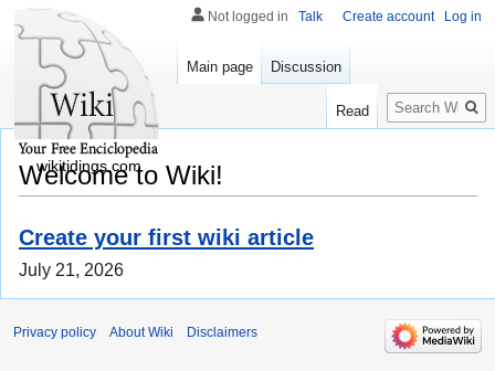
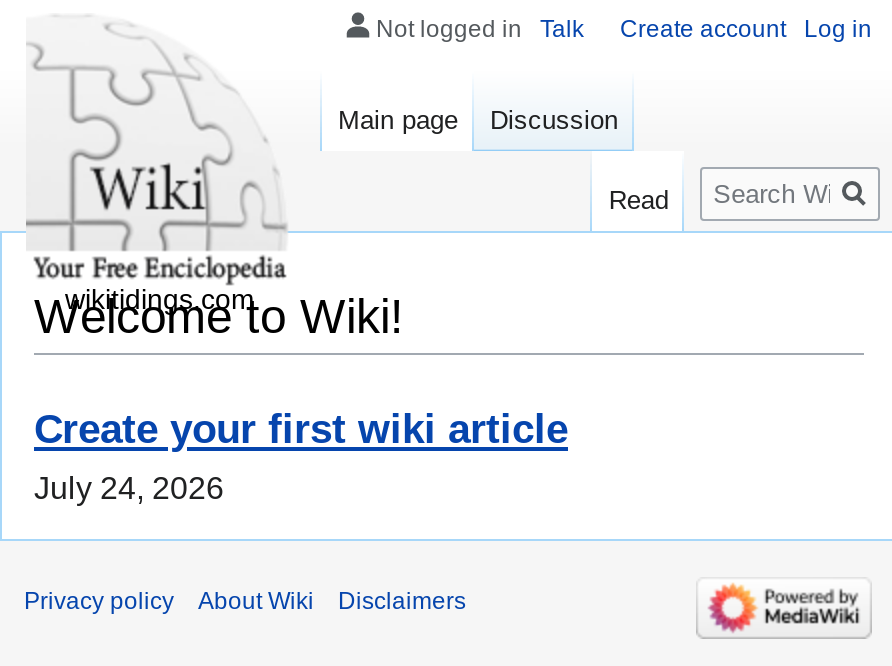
- July 21, 2026
+ July 24, 2026
